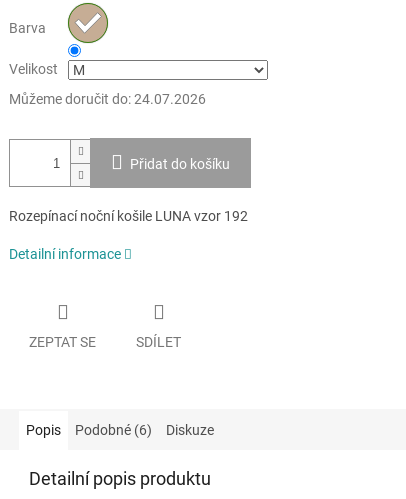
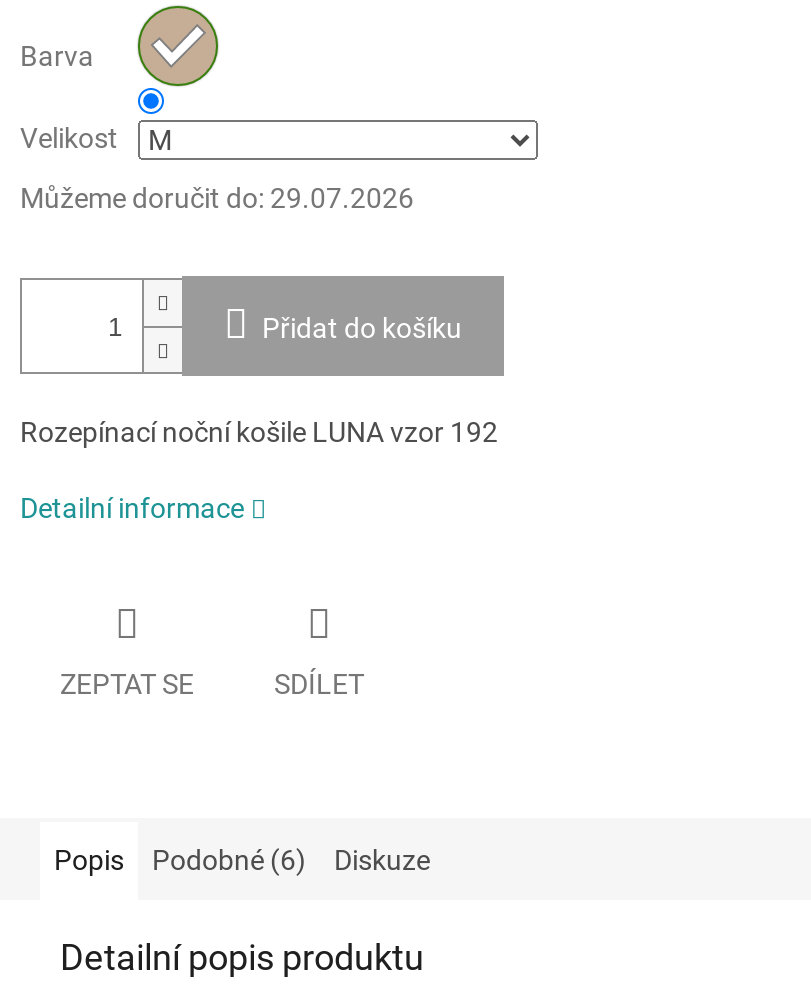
- Můžeme doručit do: 24.07.2026
+ Můžeme doručit do: 29.07.2026
